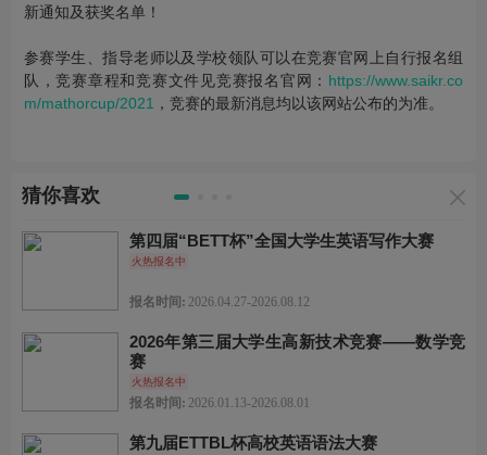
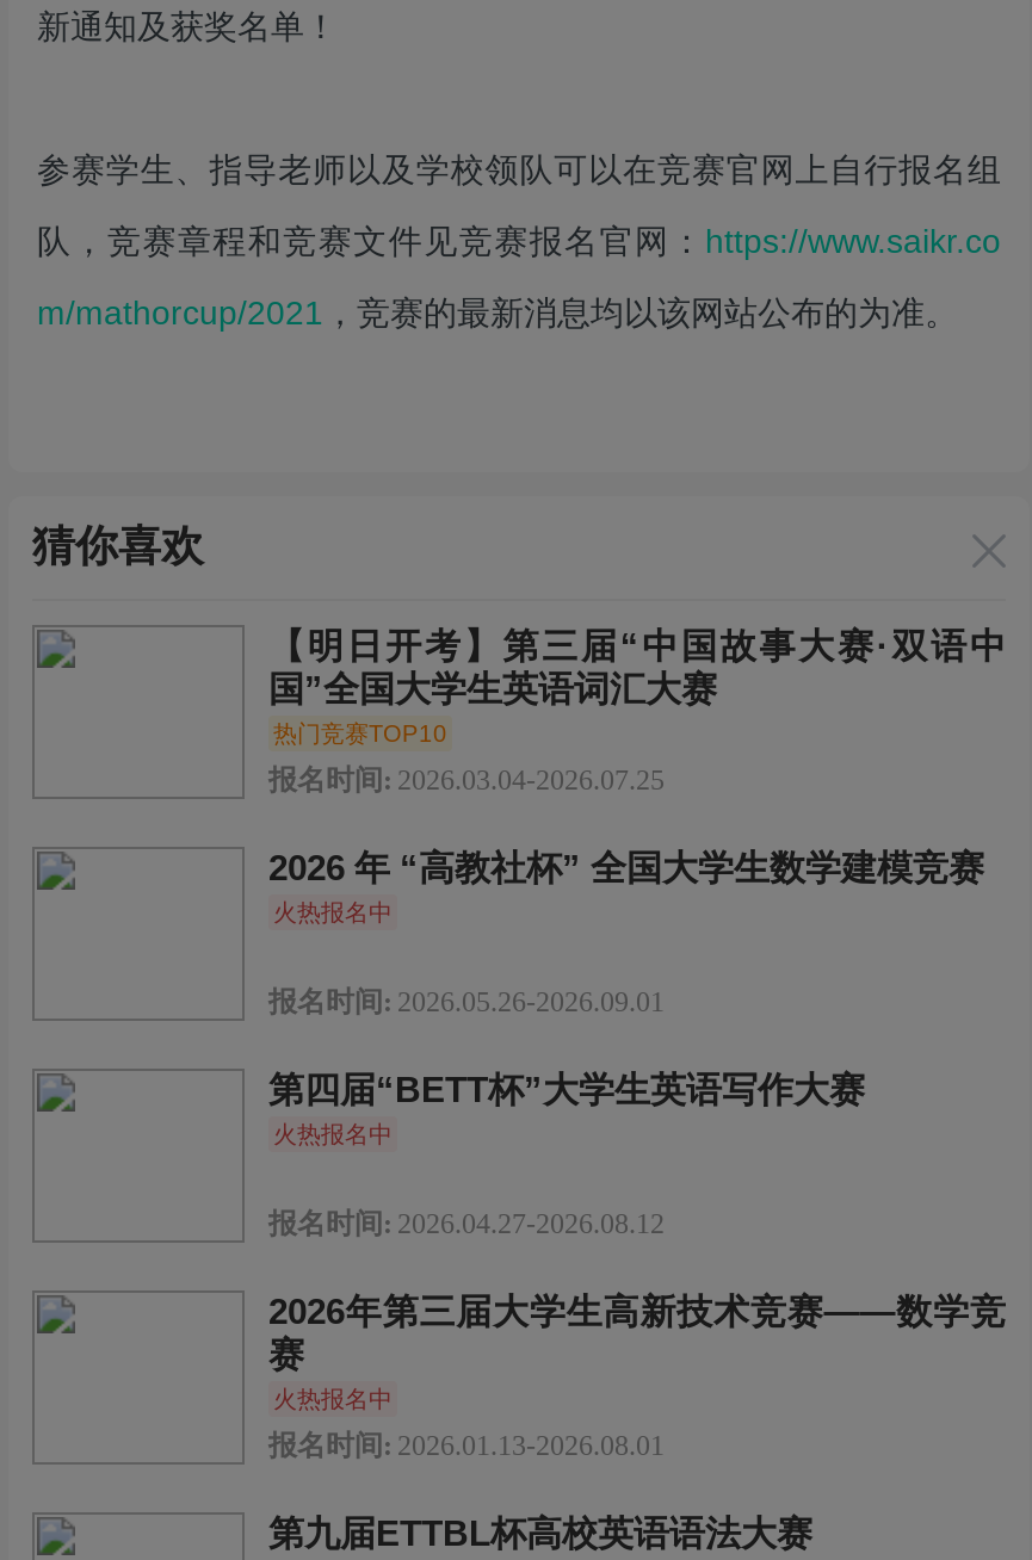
- 第四届“BETT杯”全国大学生英语写作大赛
+ 【明日开考】第三届“中国故事大赛·双语中
+ 国”全国大学生英语词汇大赛
+ 热门竞赛TOP10
+ 报名时间: 2026.03.04-2026.07.25
+ 2026 年 “高教社杯” 全国大学生数学建模竞赛
+ 火热报名中
+ 报名时间: 2026.05.26-2026.09.01
+ 第四届“BETT杯”大学生英语写作大赛
